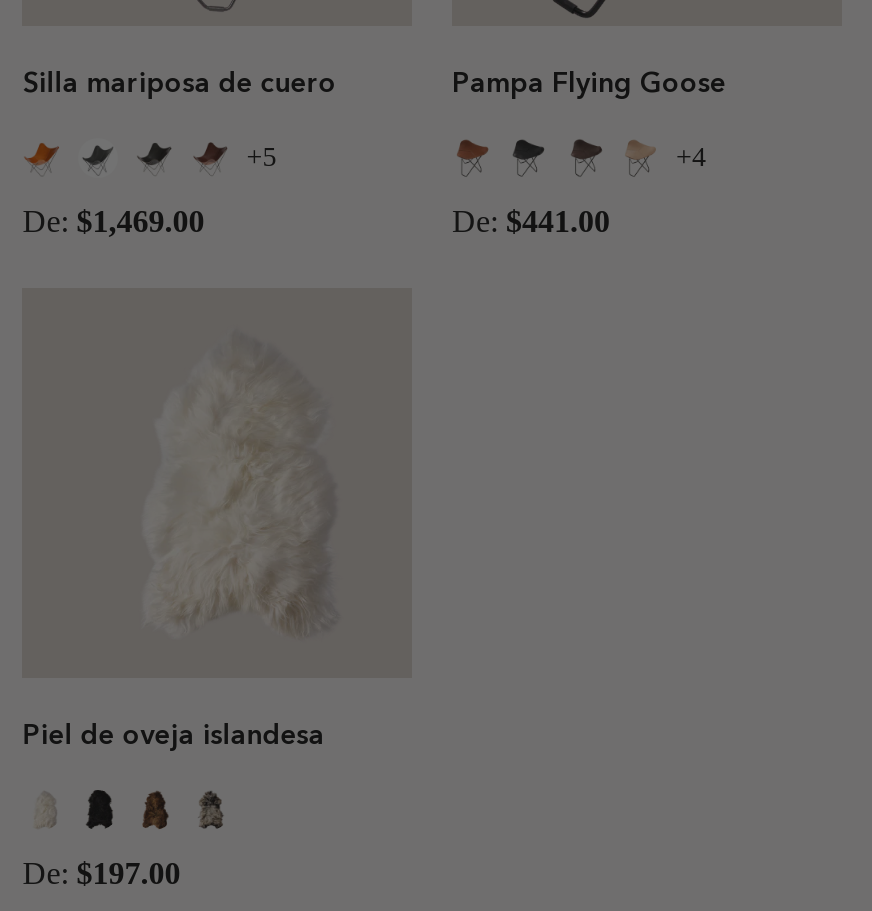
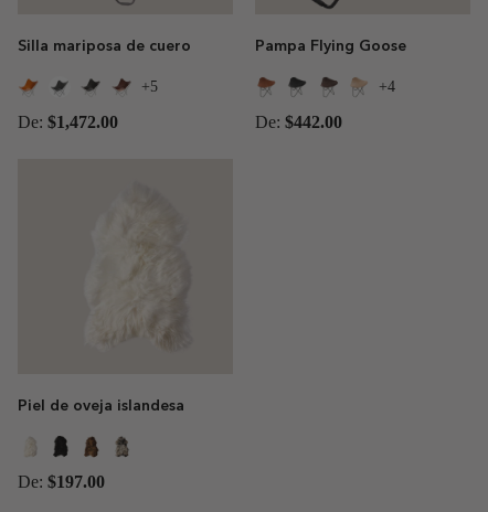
- De: $1,469.00
+ De: $1,472.00

- De: $441.00
+ De: $442.00
